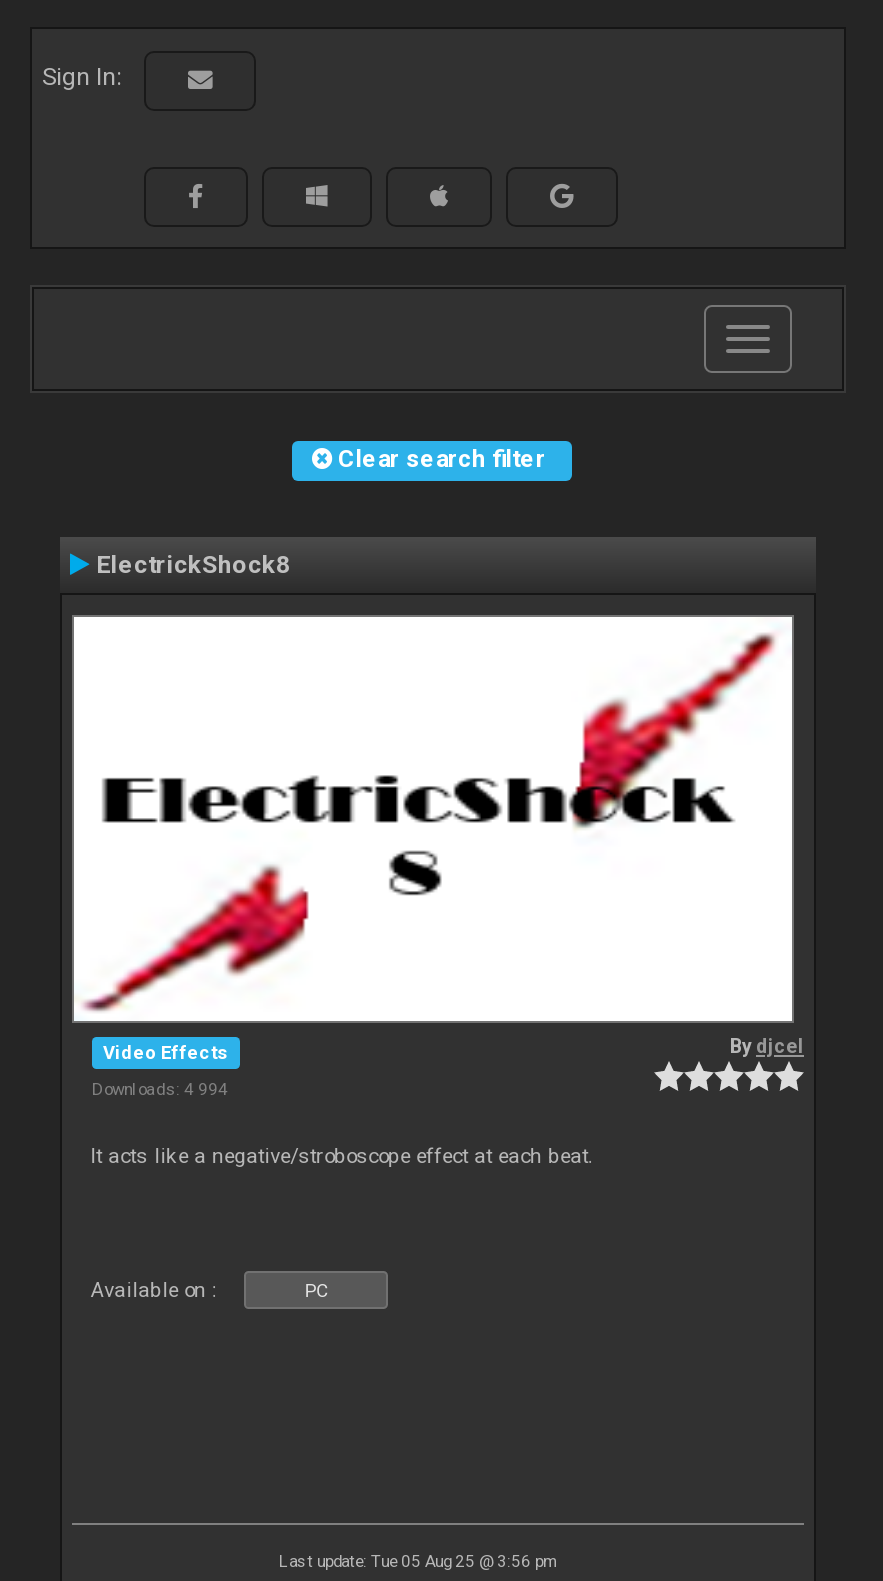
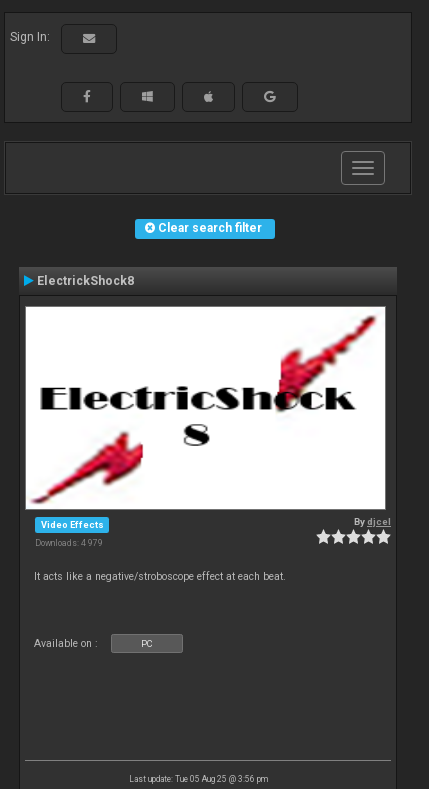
- Downloads: 4 994
+ Downloads: 4 979
